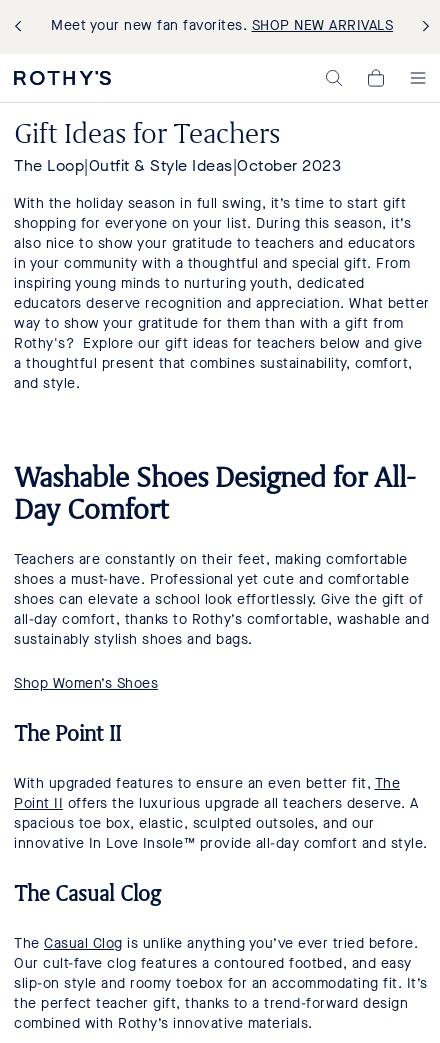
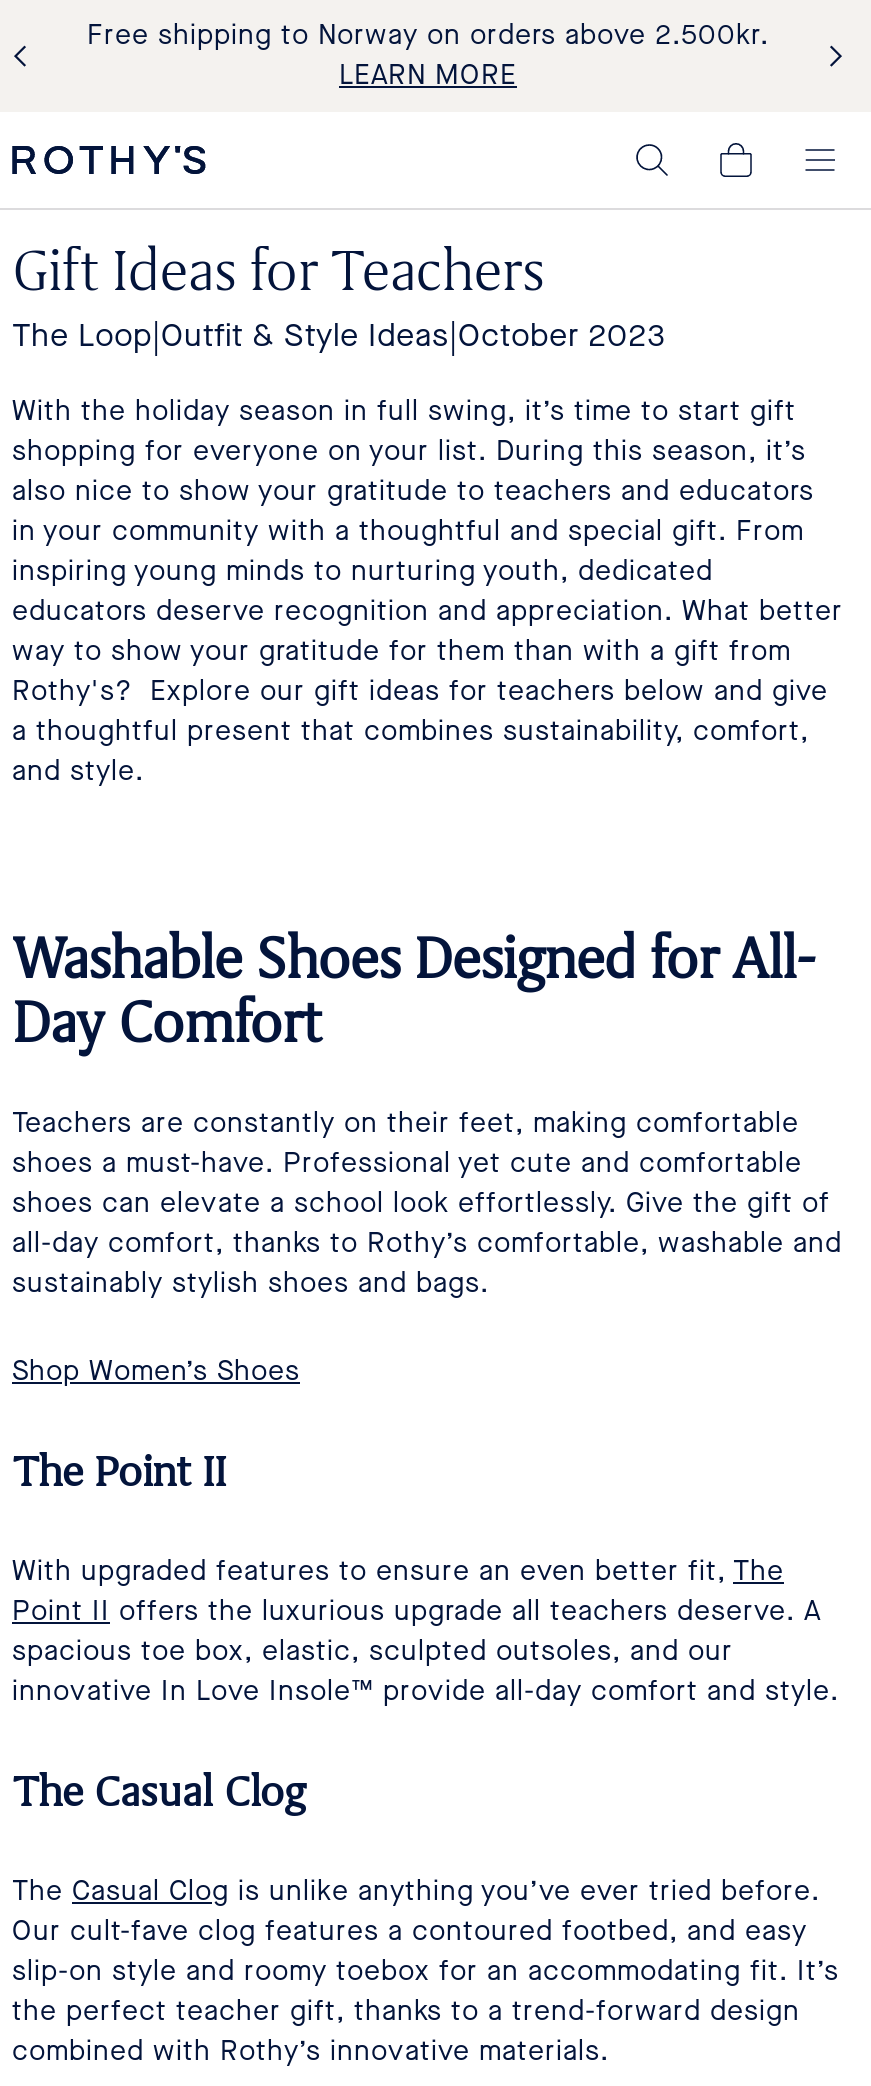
- Meet your new fan favorites. SHOP NEW ARRIVALS
+ Free shipping to Norway on orders above 2.500kr.
+ LEARN MORE
